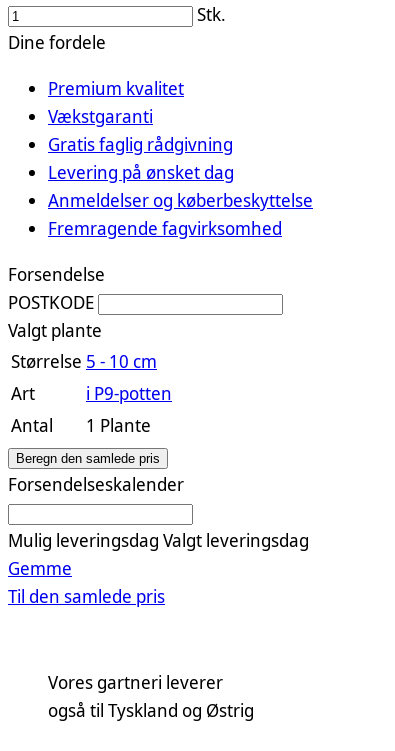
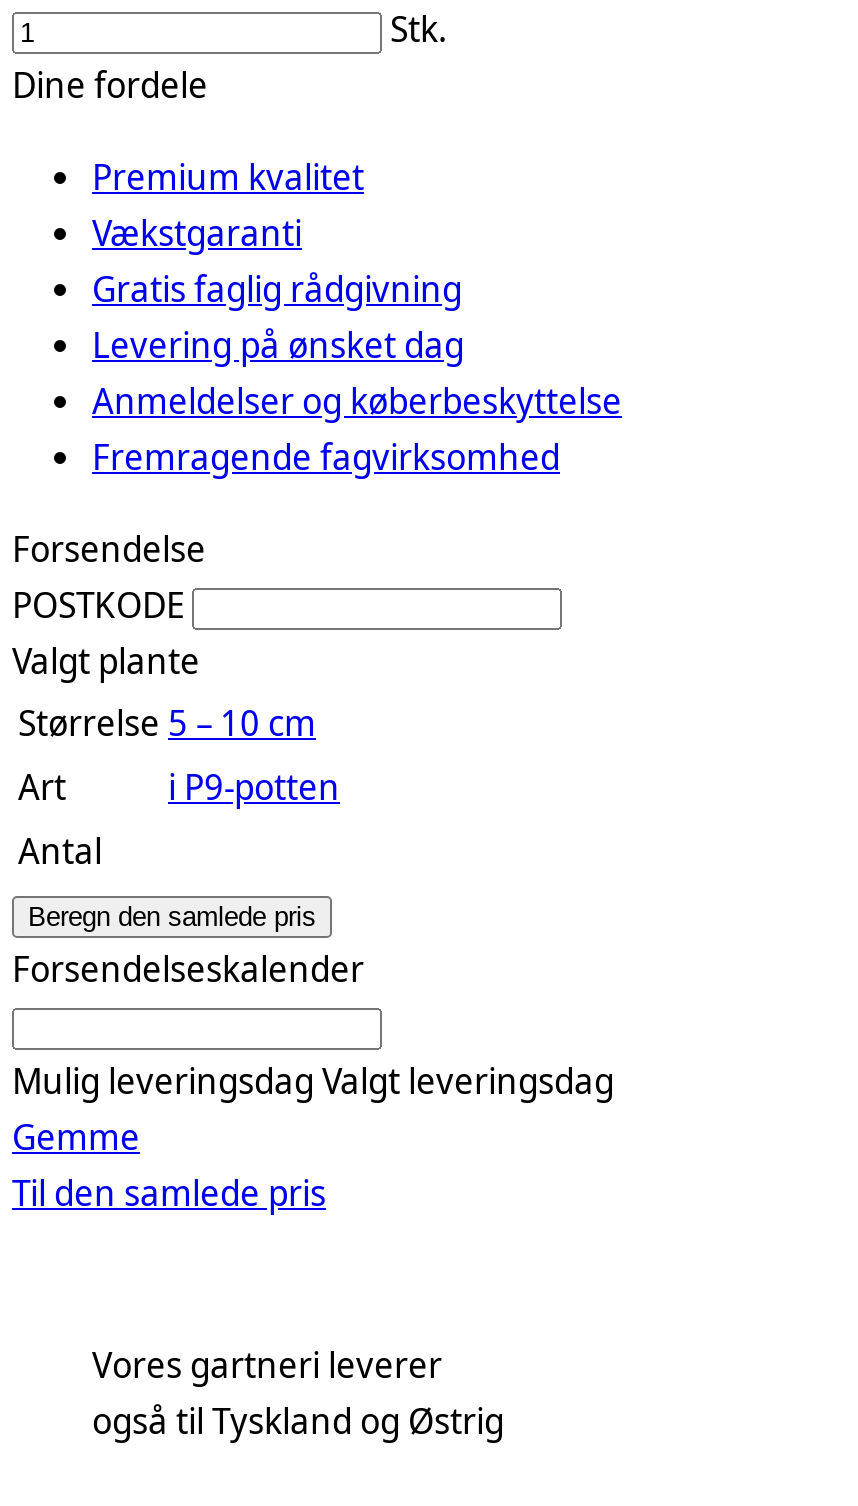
- Størrelse 5 ‐ 10 cm
+ Størrelse 5 – 10 cm

- 1 Plante
